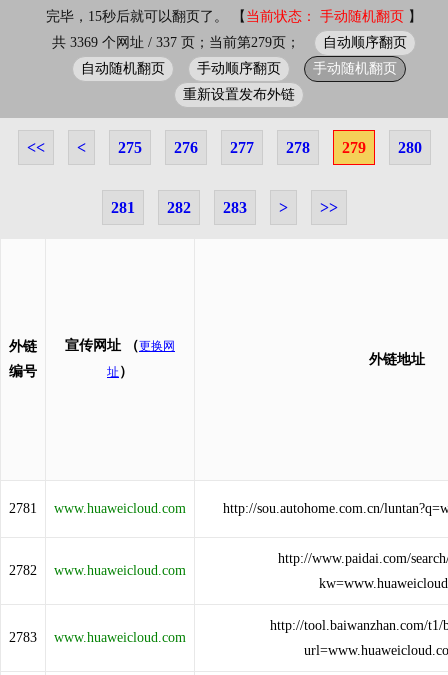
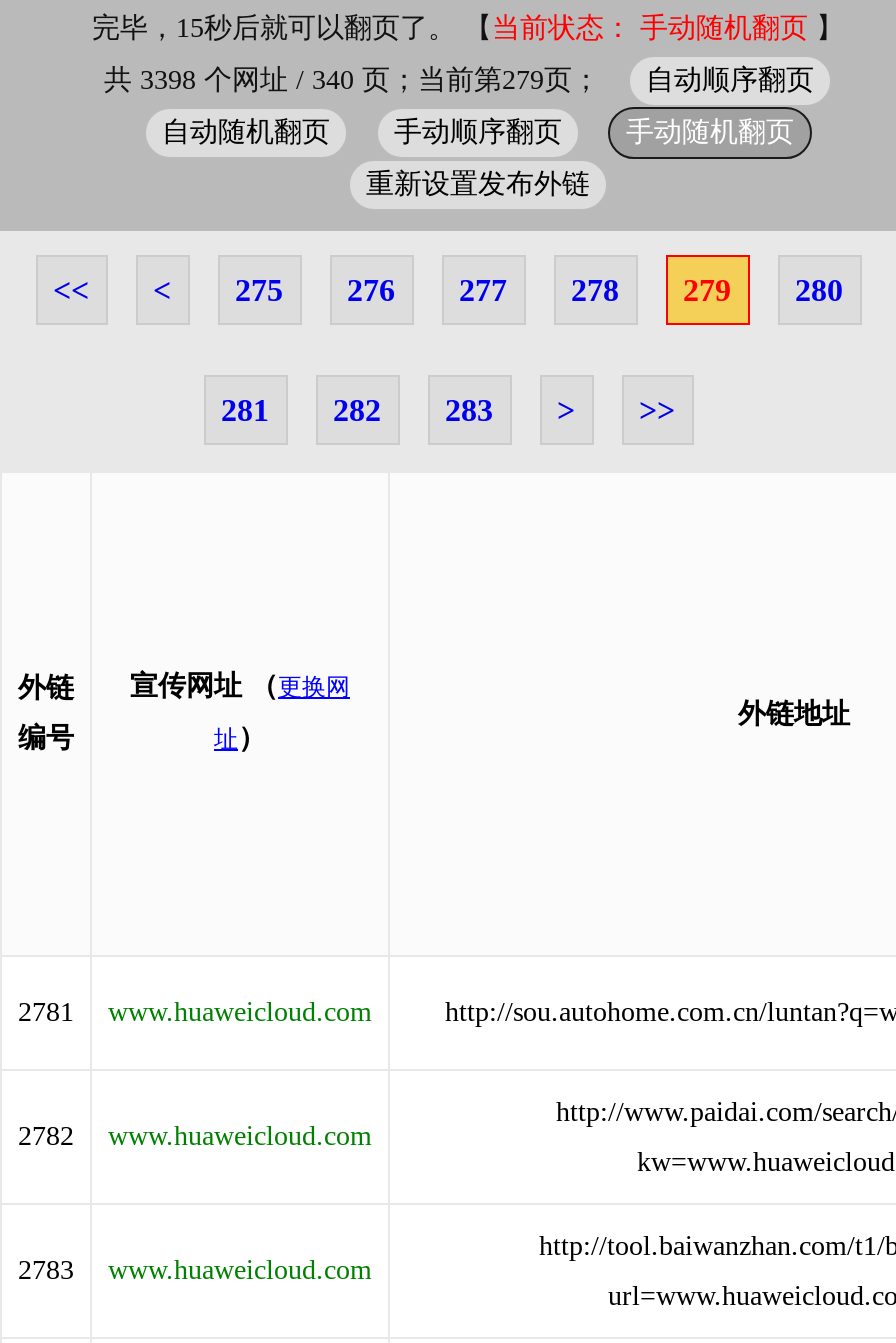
- 共 3369 个网址 / 337 页；当前第279页；
+ 共 3398 个网址 / 340 页；当前第279页；
